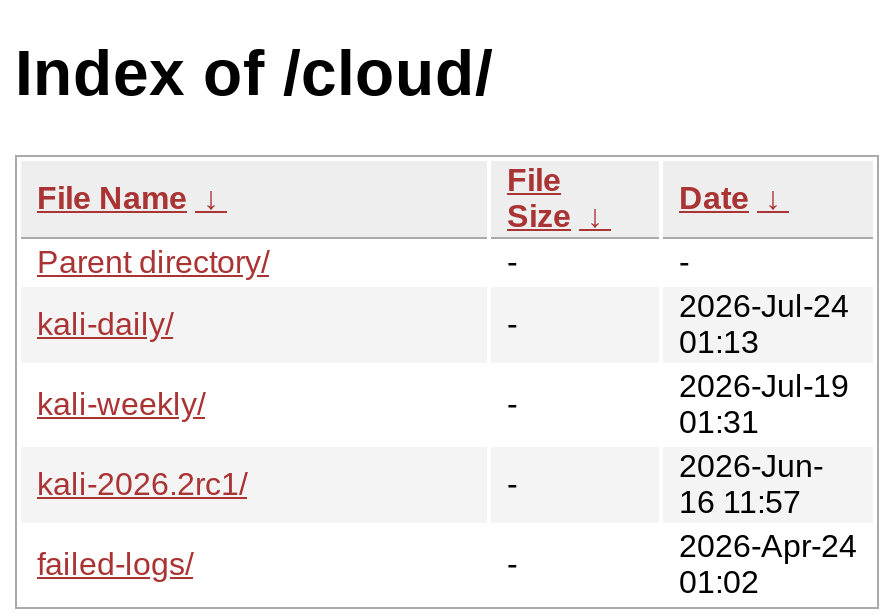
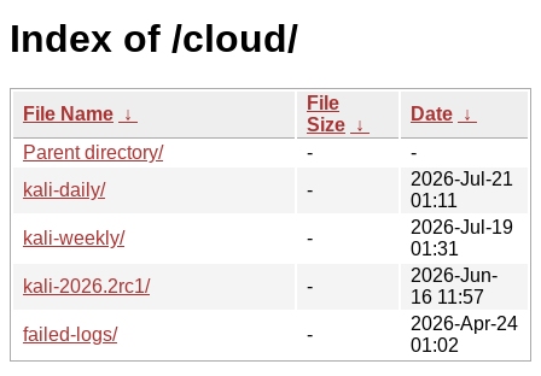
- 2026-Jul-24
- 01:13
+ 2026-Jul-21
+ 01:11
